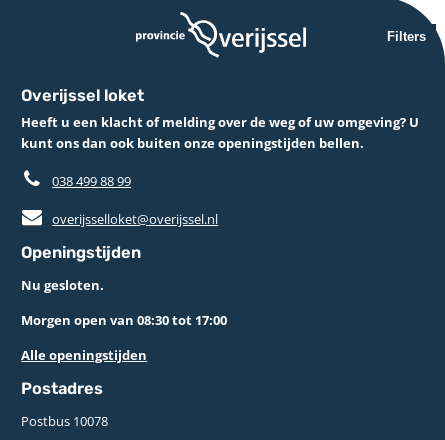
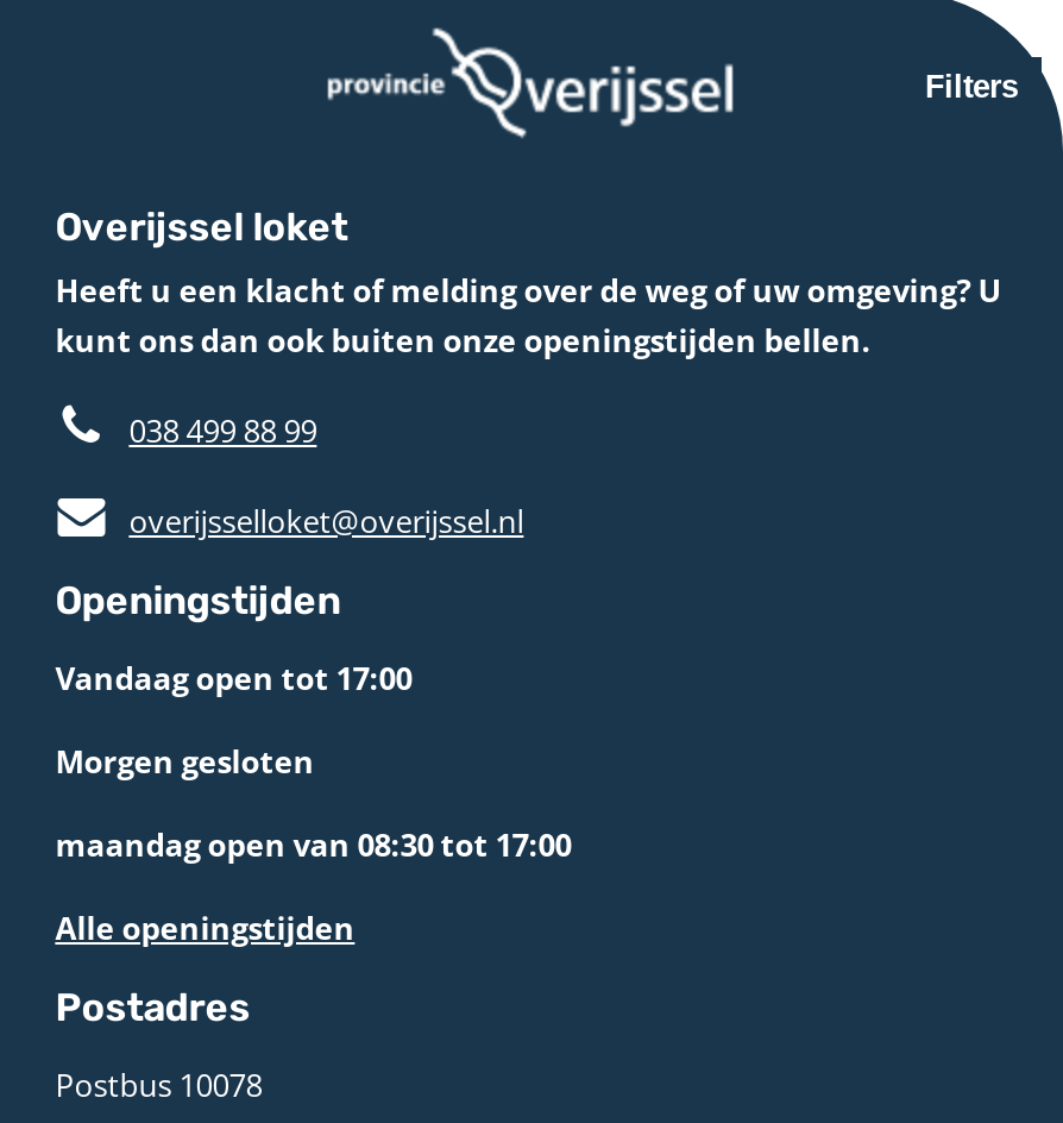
- Nu gesloten.
- Morgen open van 08:30 tot 17:00
+ Vandaag open tot 17:00
+ Morgen gesloten
+ maandag open van 08:30 tot 17:00
